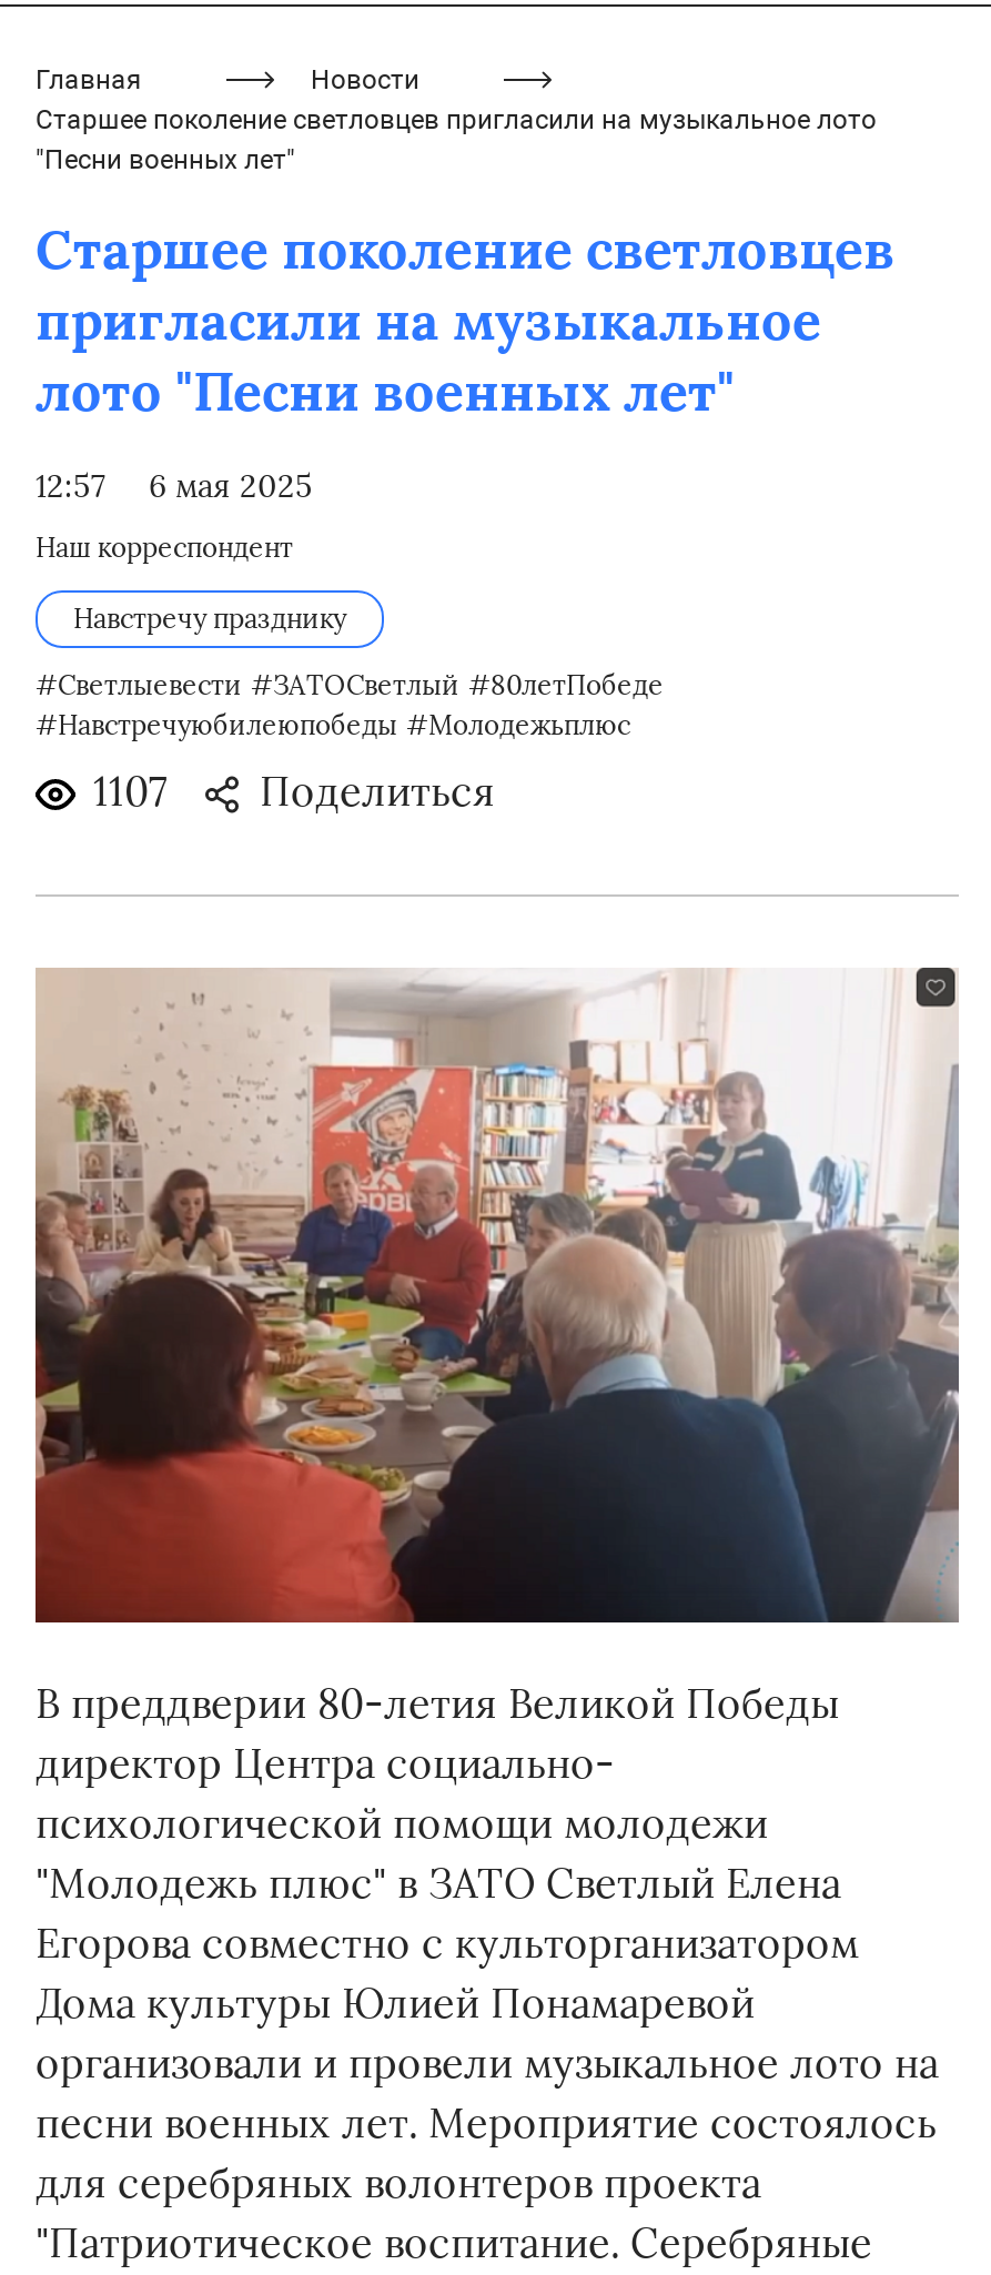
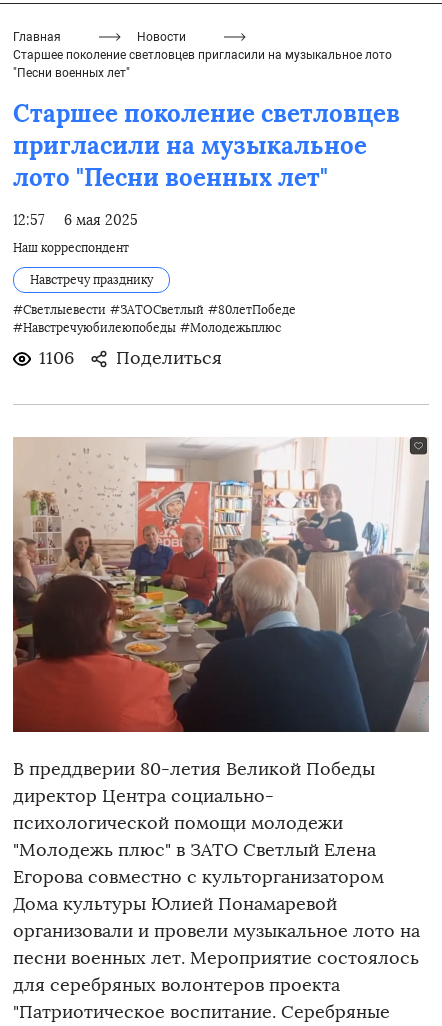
- 1107 Поделиться
+ 1106 Поделиться
